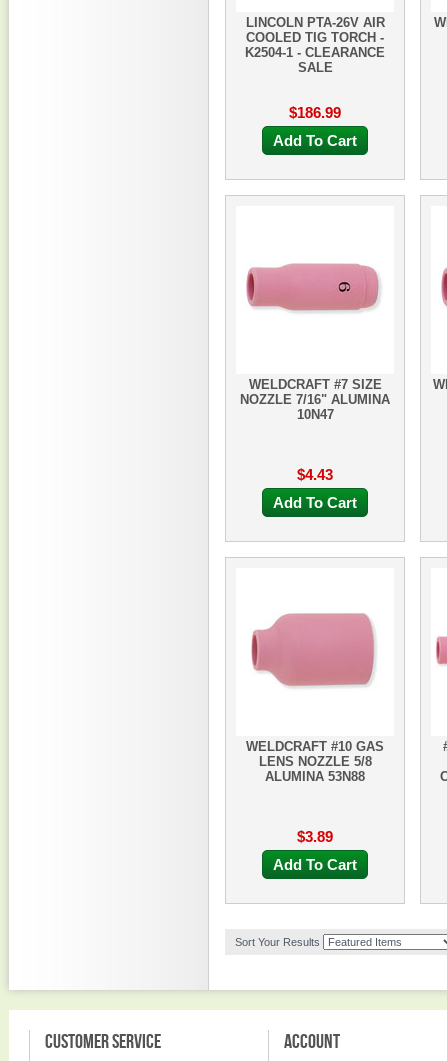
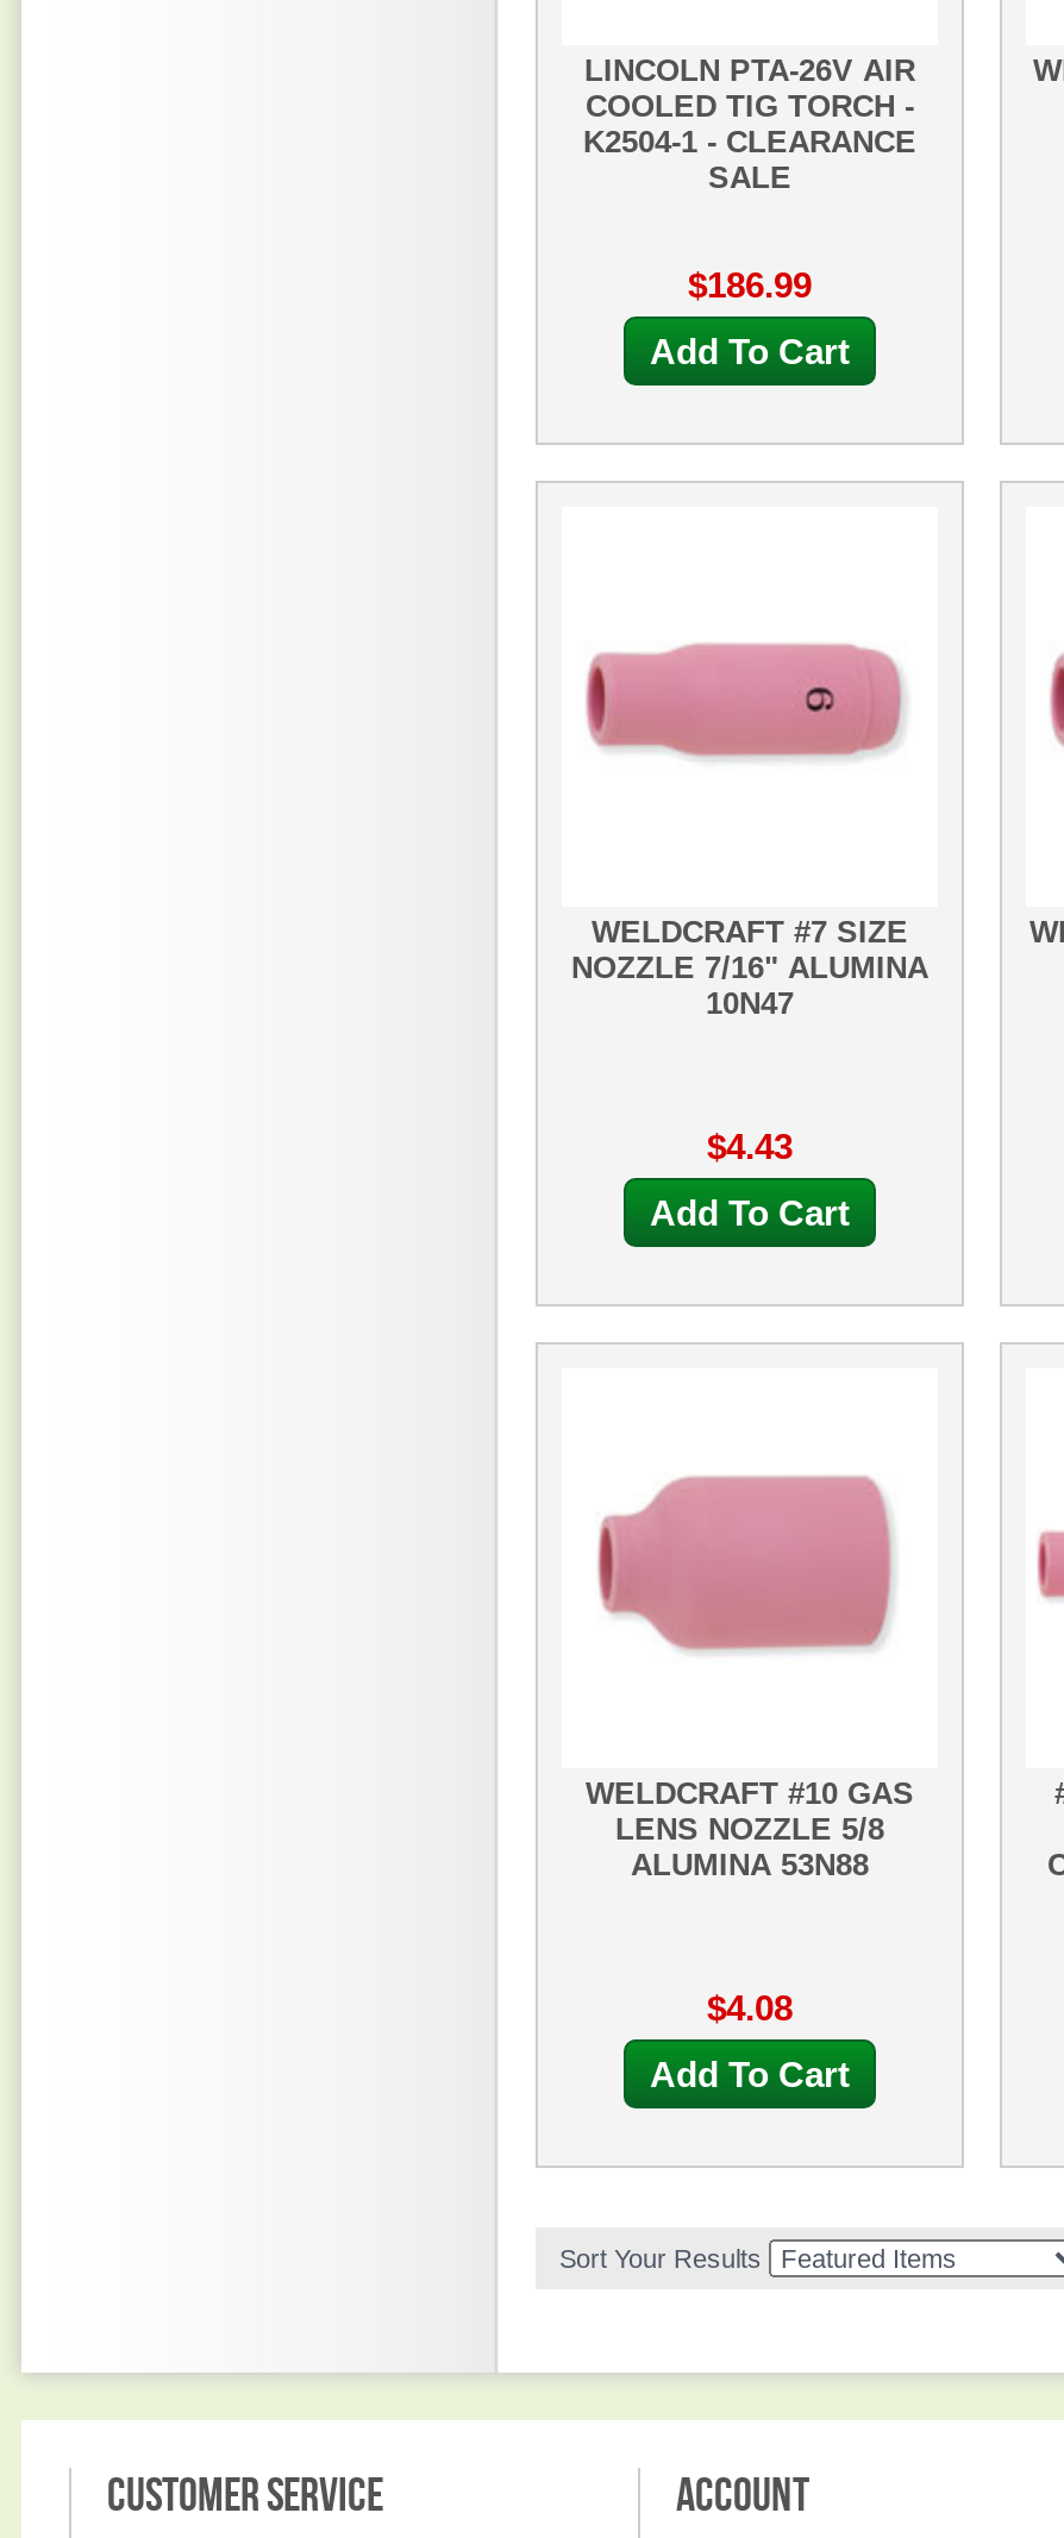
- $3.89
+ $4.08
